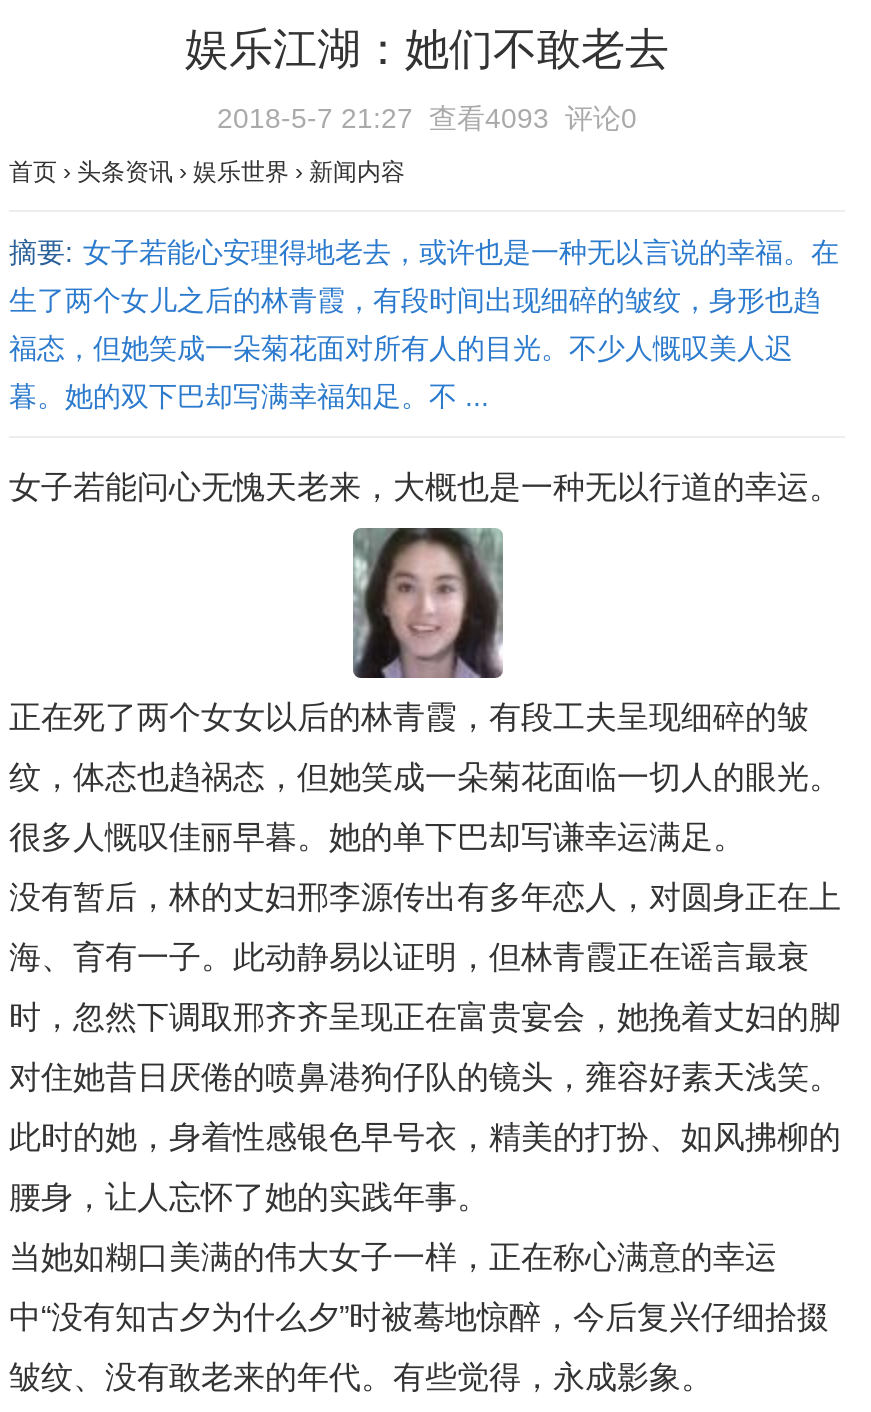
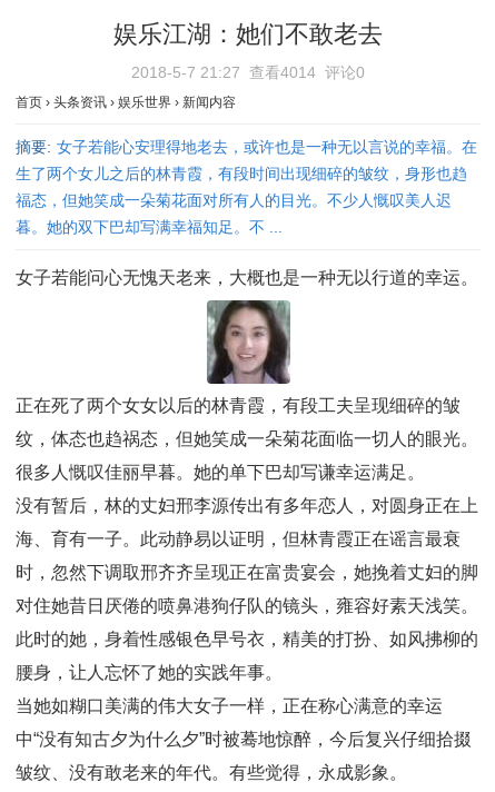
- 2018-5-7 21:27 查看4093 评论0
+ 2018-5-7 21:27 查看4014 评论0
